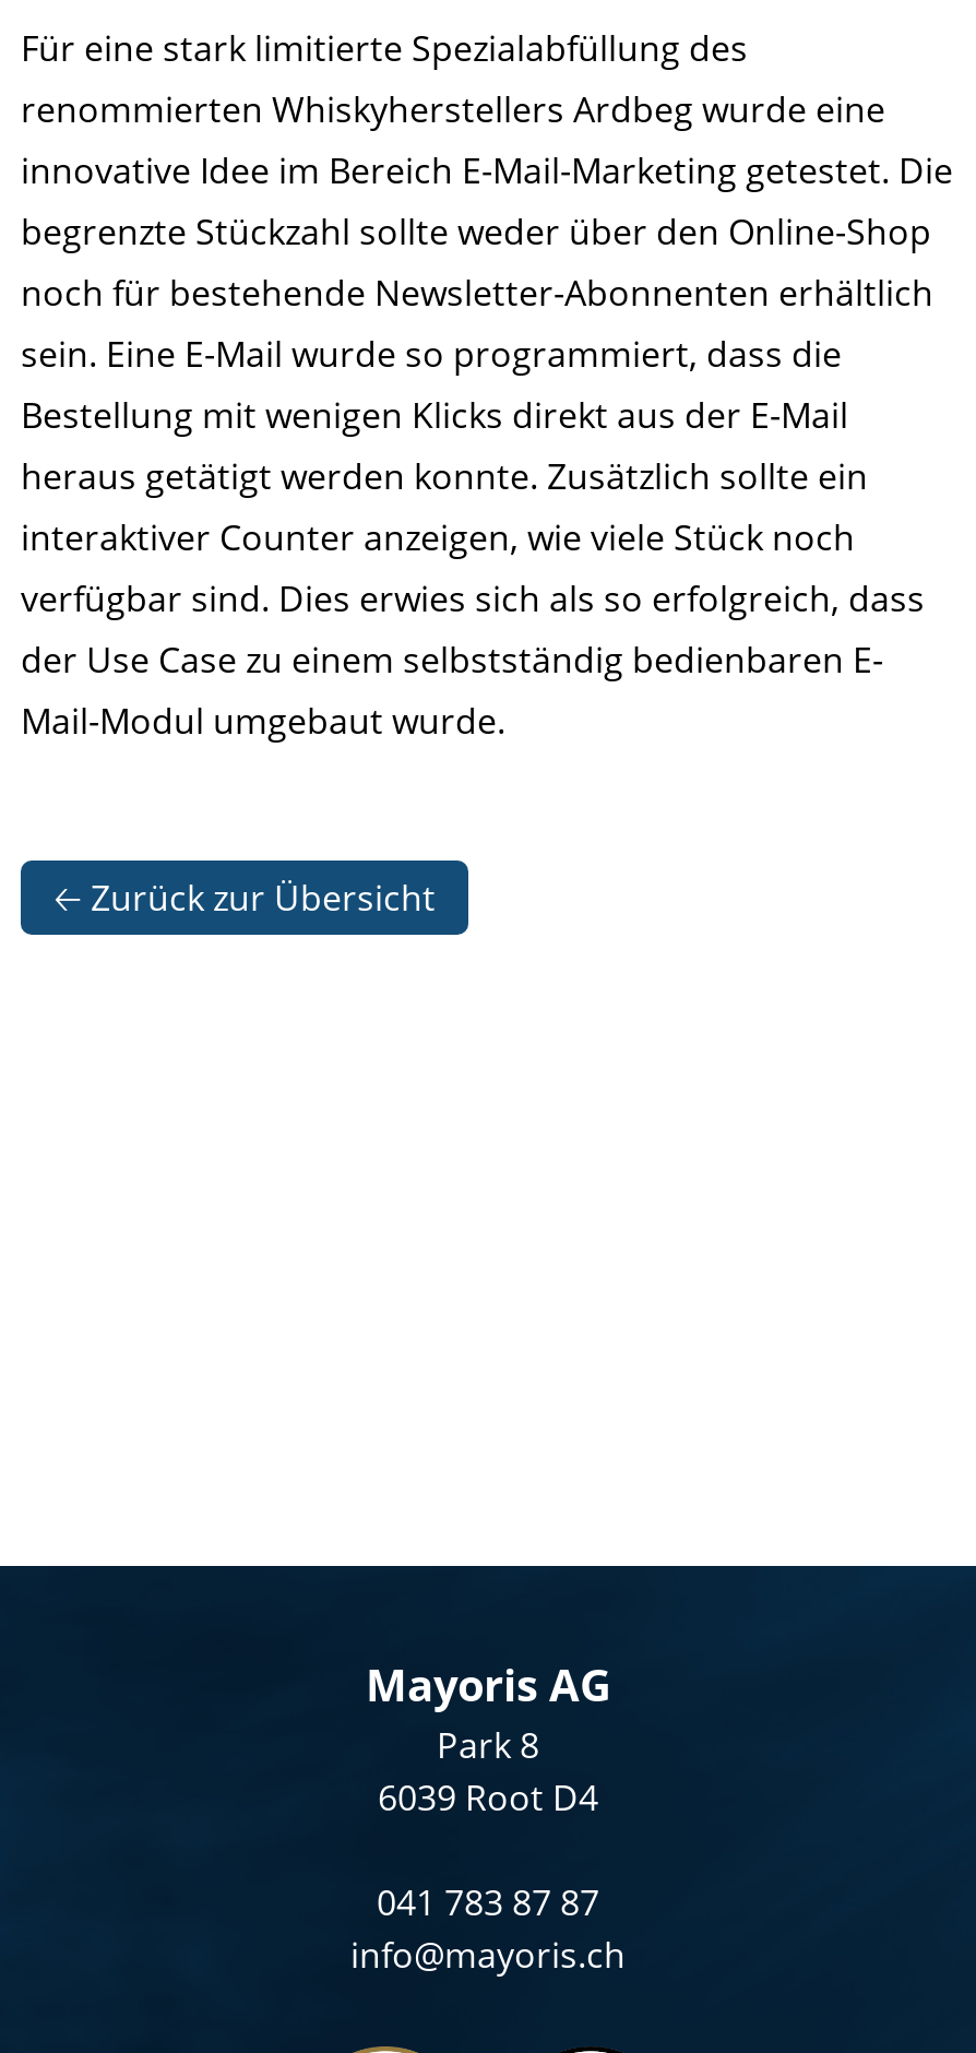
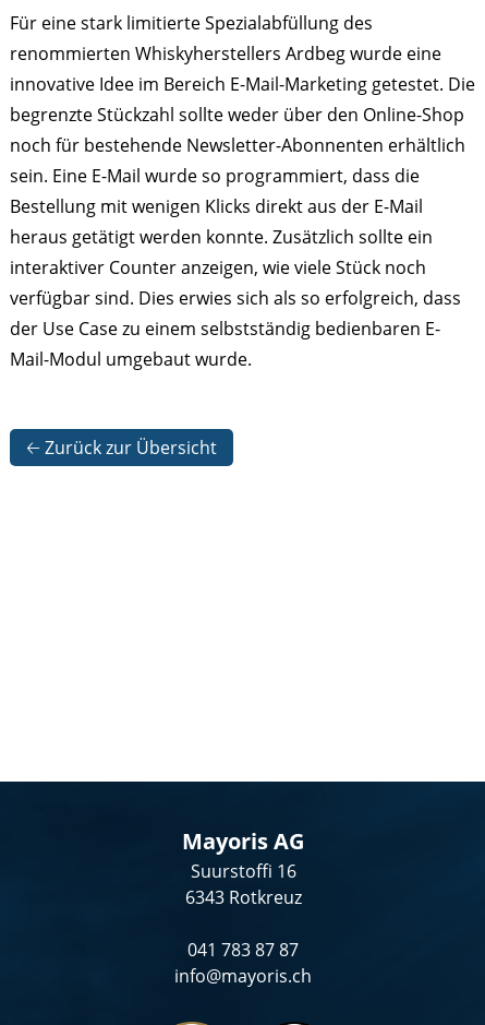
- Park 8
- 6039 Root D4
+ Suurstoffi 16
+ 6343 Rotkreuz
